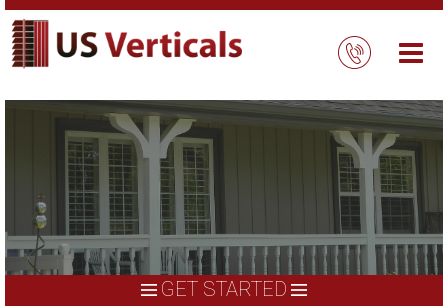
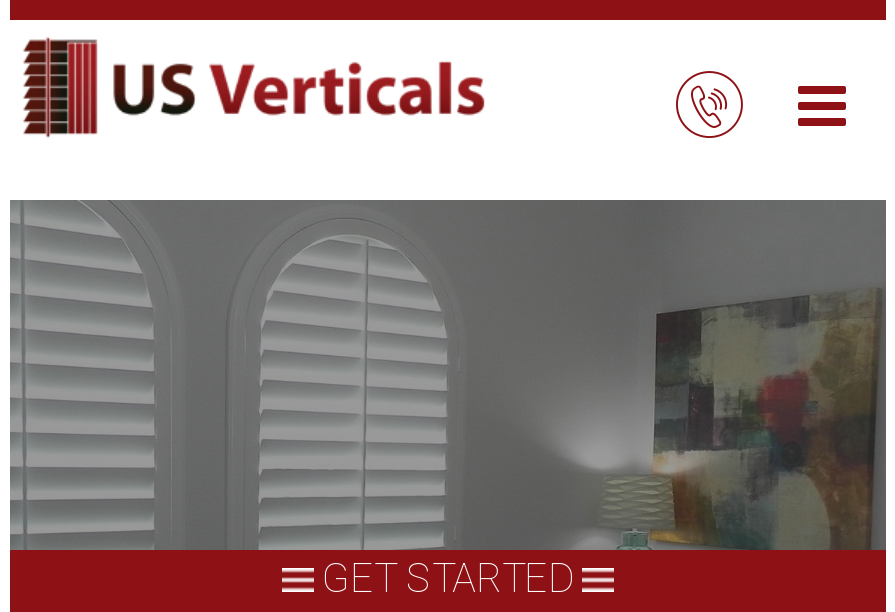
- [image]
+ [image]
